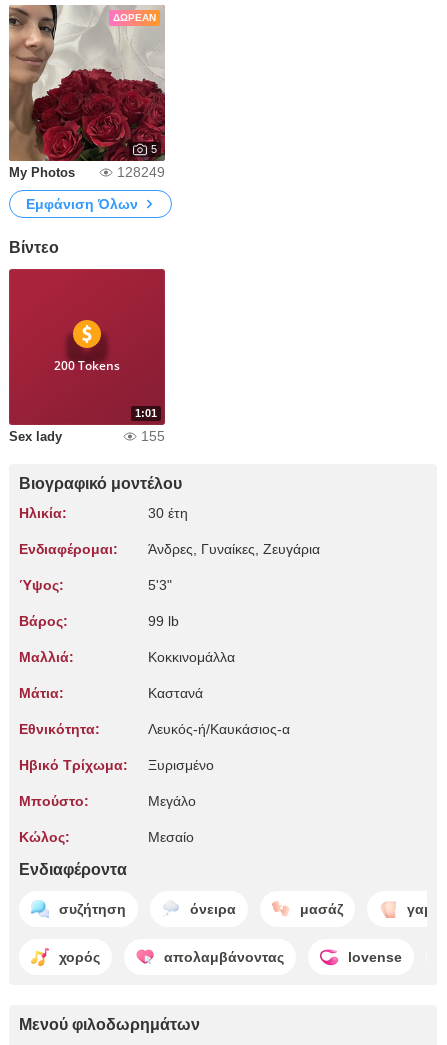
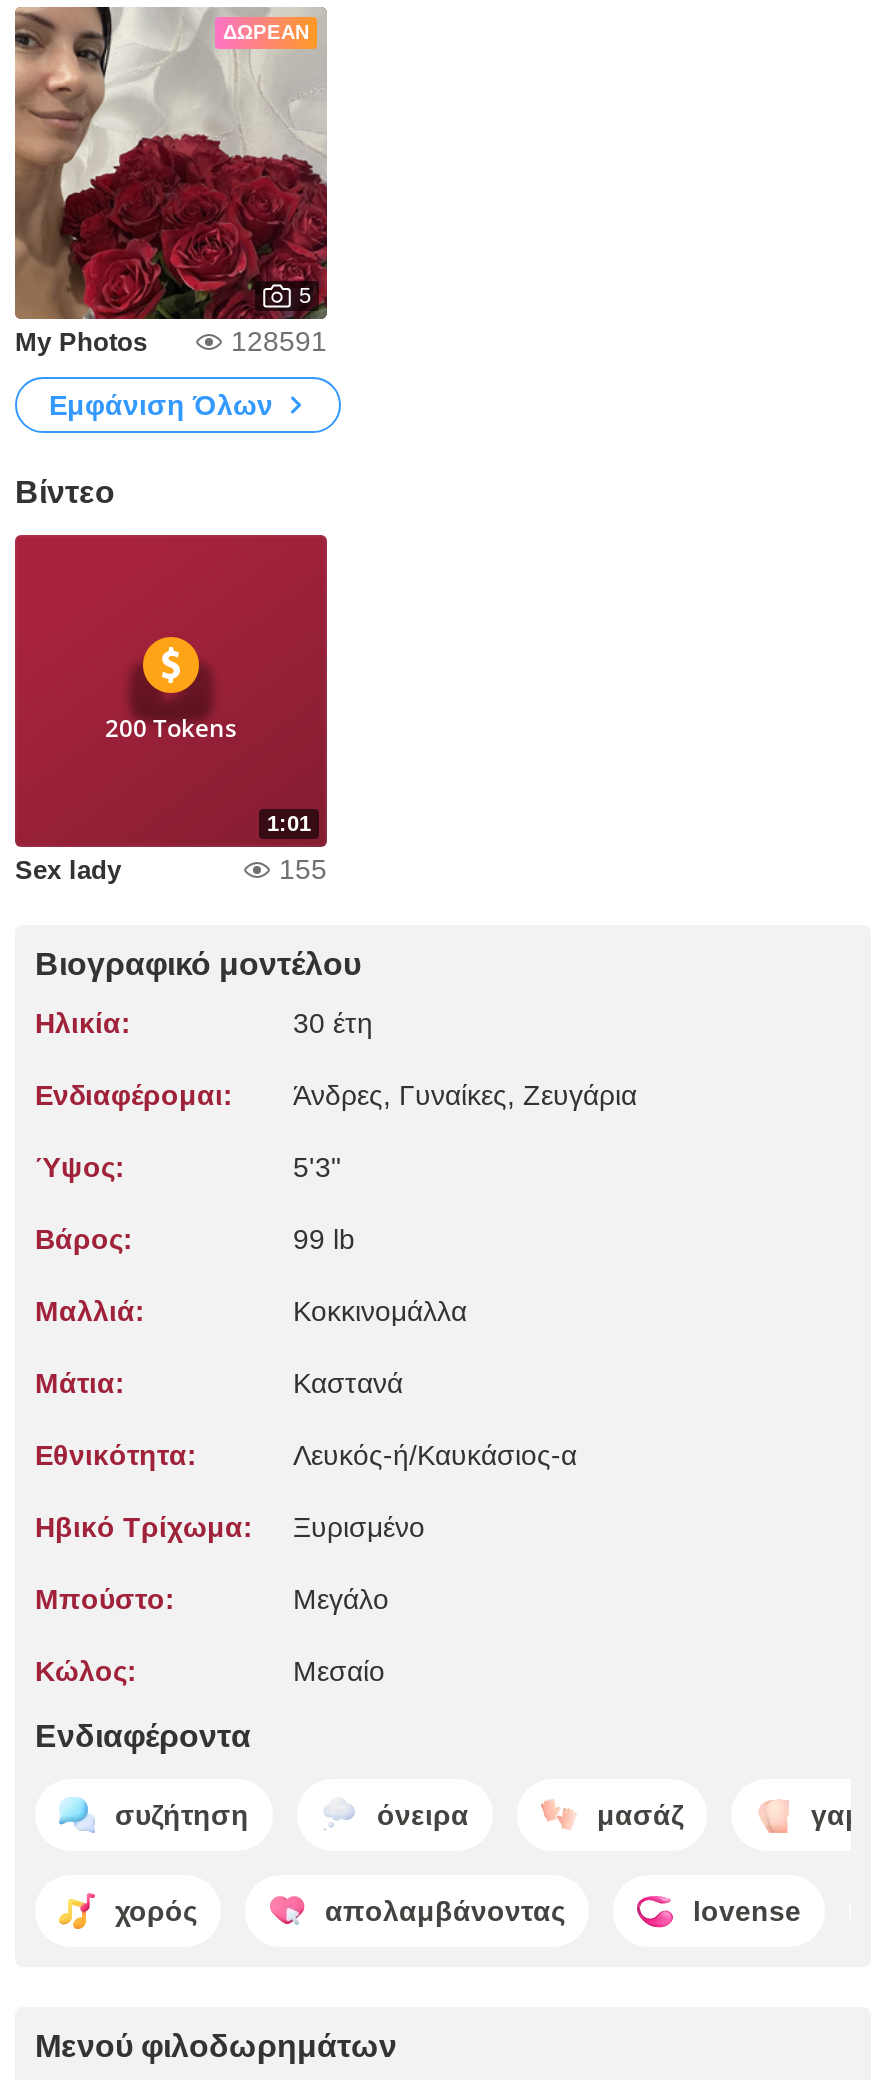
- 128249
+ 128591
